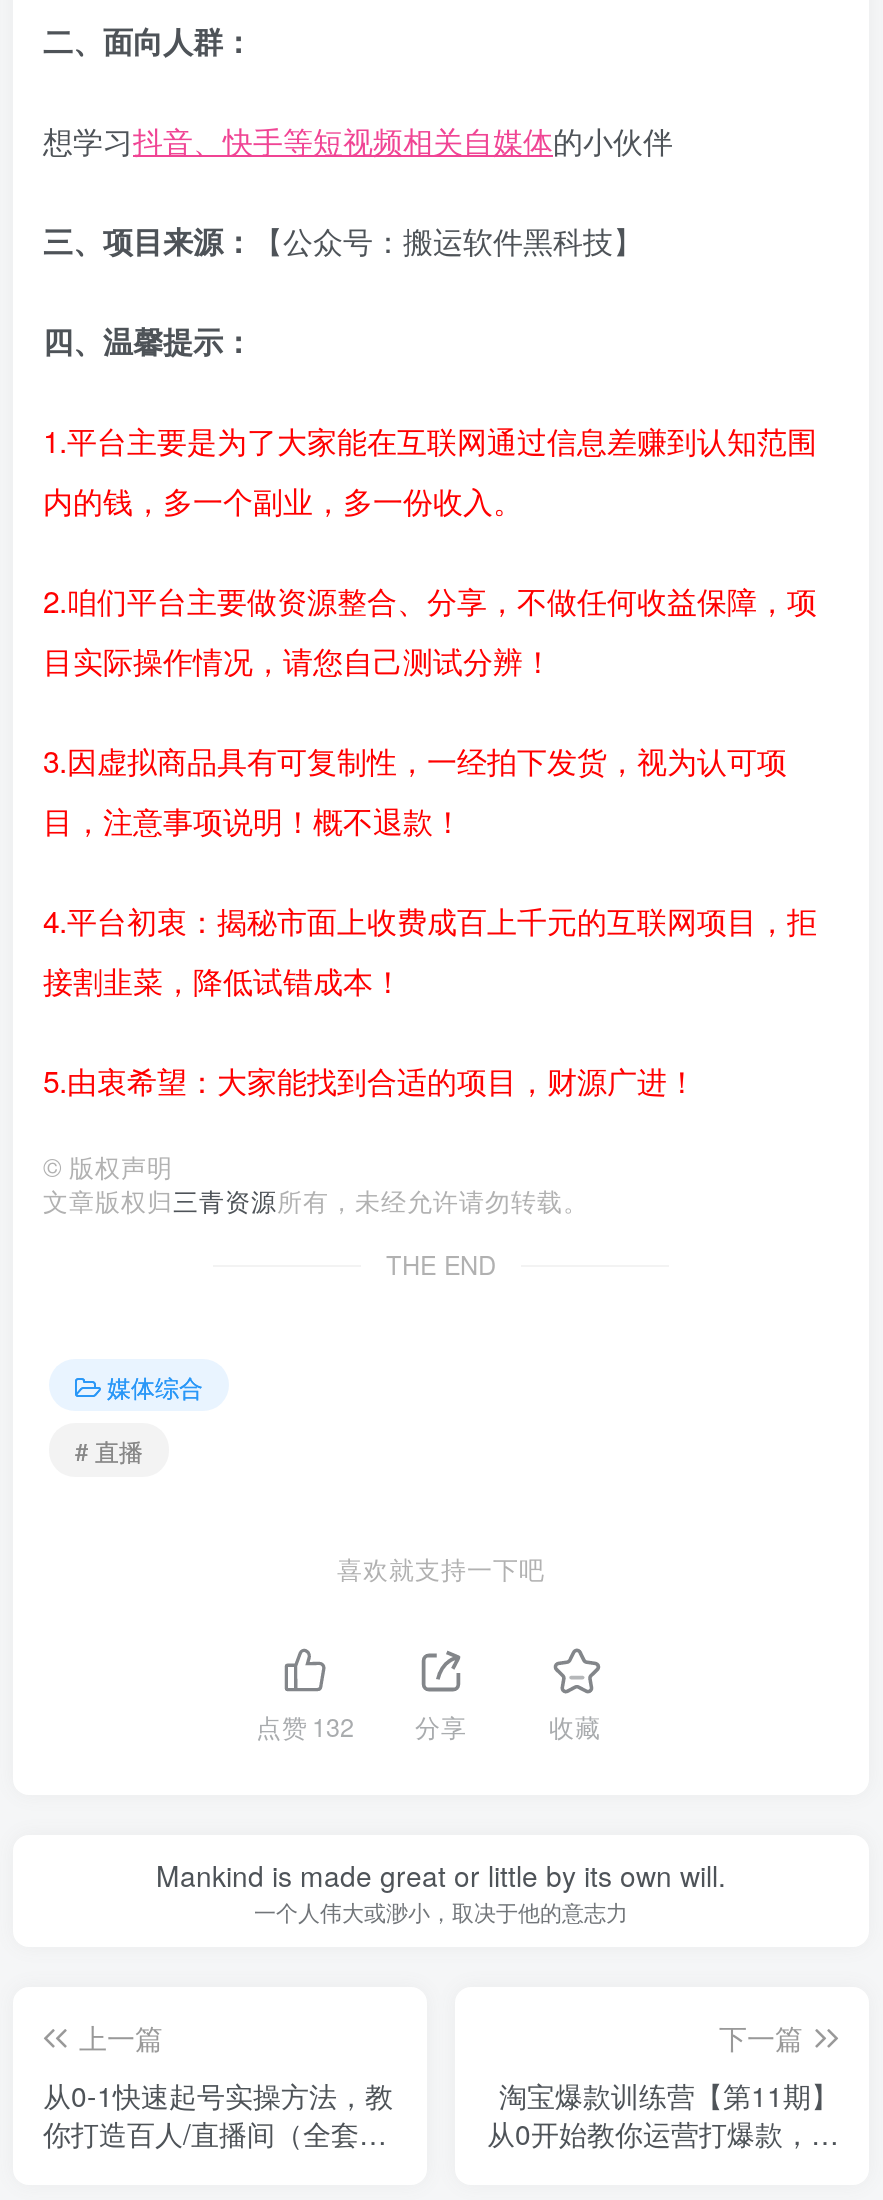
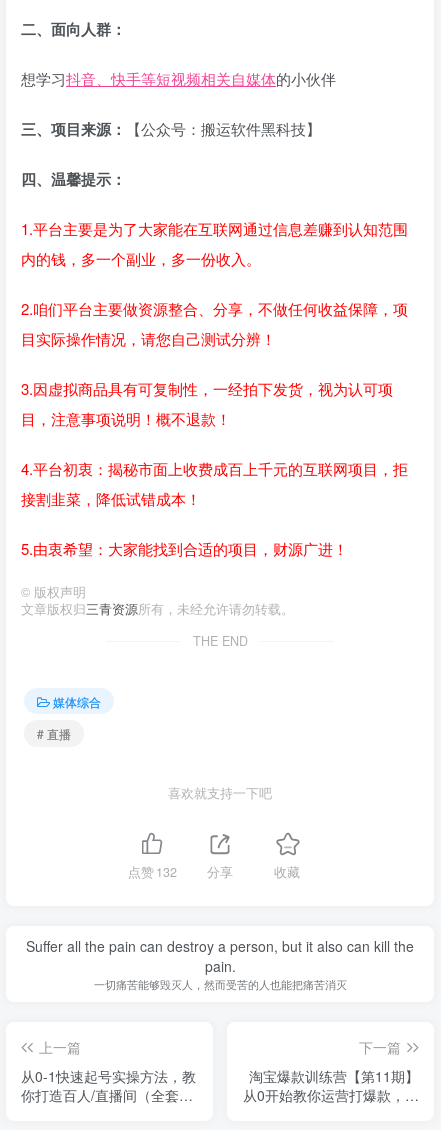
- Mankind is made great or little by its own will.
- 一个人伟大或渺小，取决于他的意志力
+ Suffer all the pain can destroy a person, but it also can kill the
+ pain.
+ 一切痛苦能够毁灭人，然而受苦的人也能把痛苦消灭
